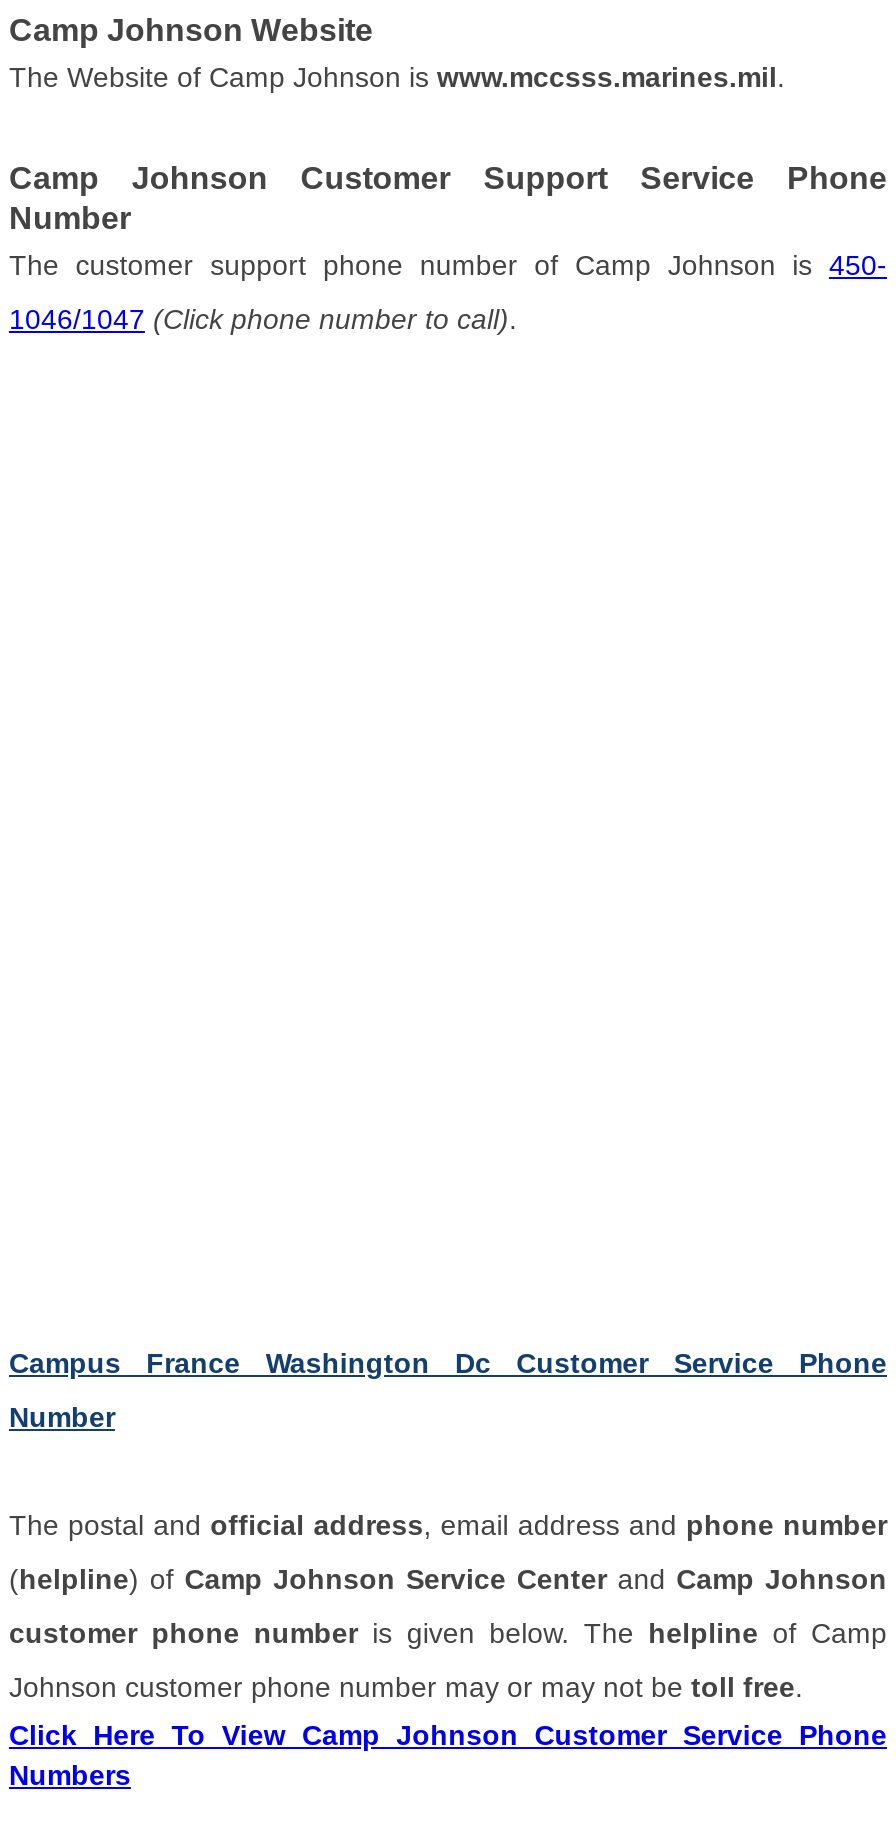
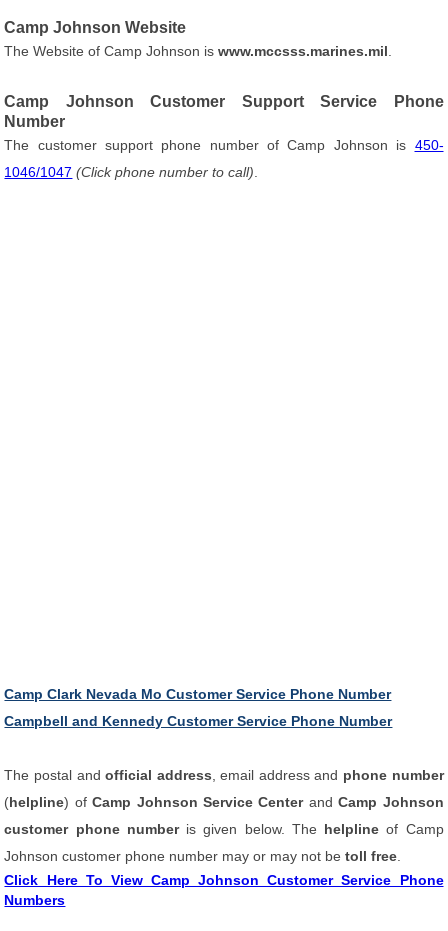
- Campus France Washington Dc Customer Service Phone
+ Camp Clark Nevada Mo Customer Service Phone Number

- Number
+ Campbell and Kennedy Customer Service Phone Number
